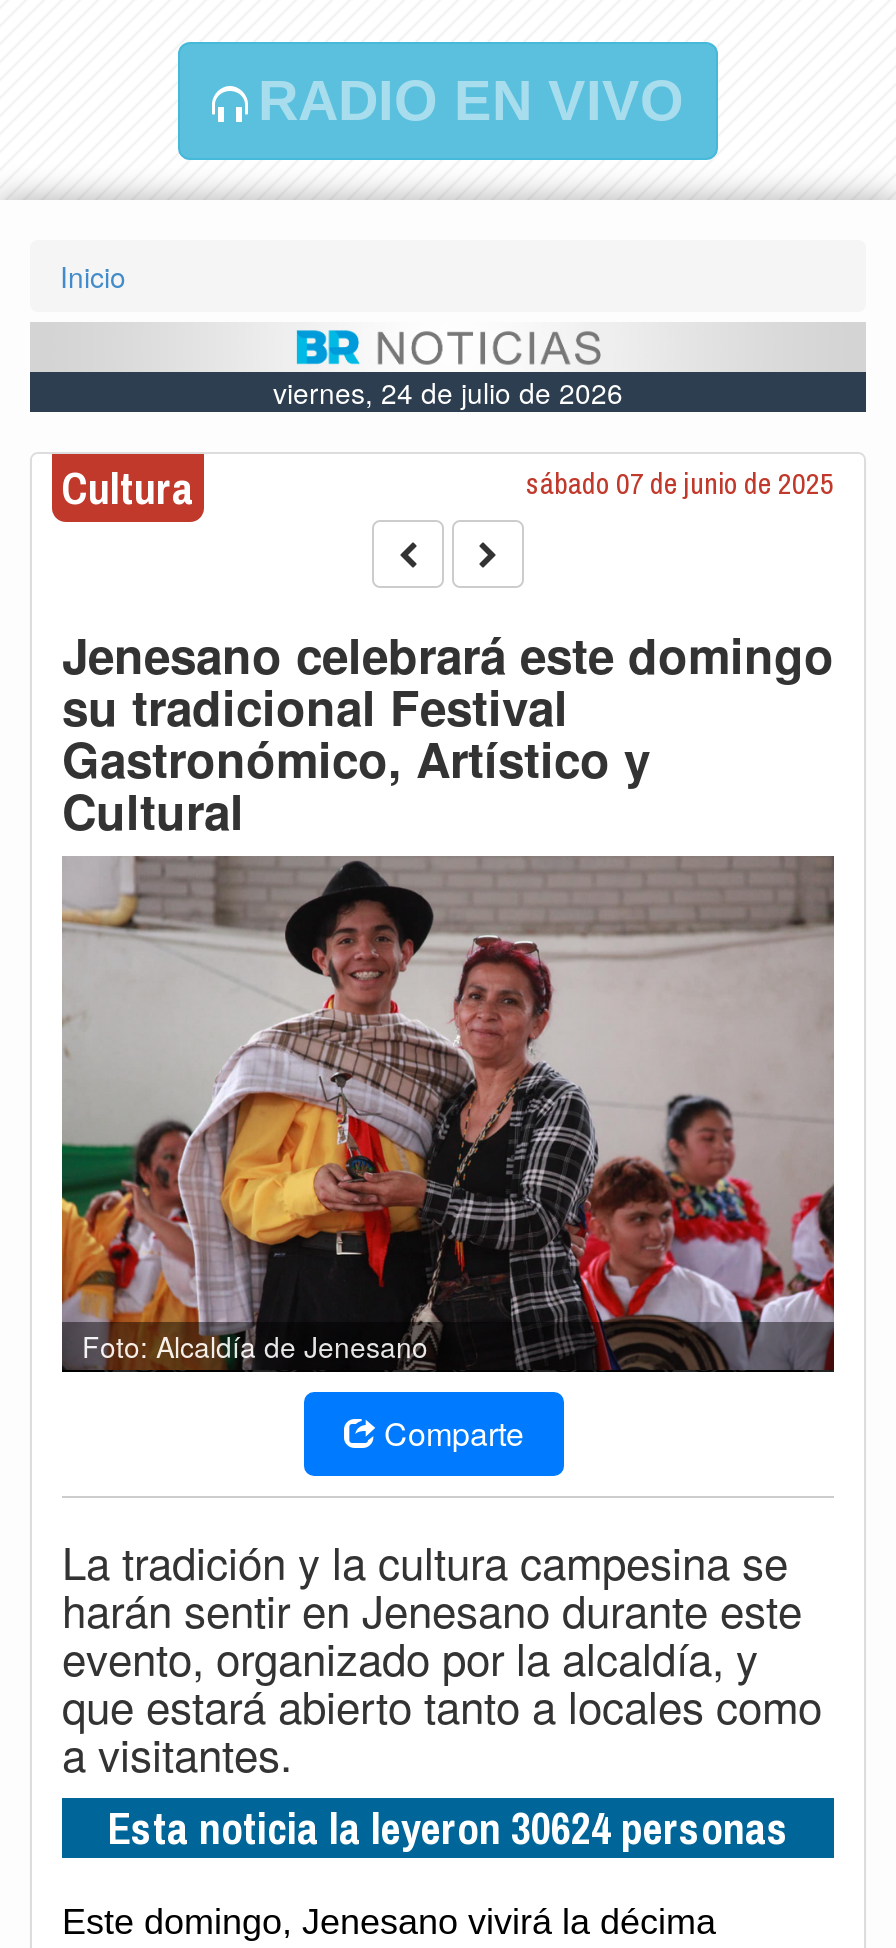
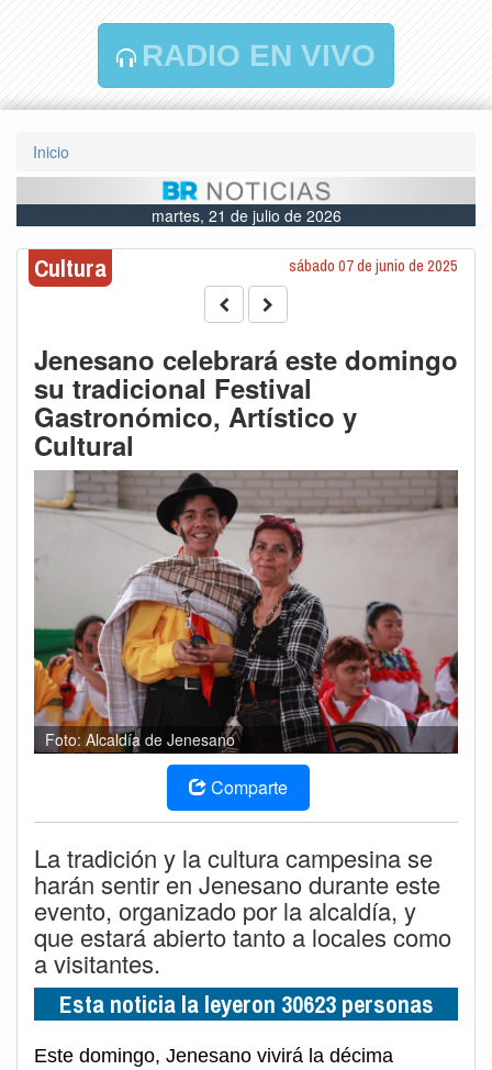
- viernes, 24 de julio de 2026
+ martes, 21 de julio de 2026

- Esta noticia la leyeron 30624 personas
+ Esta noticia la leyeron 30623 personas
